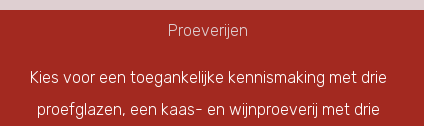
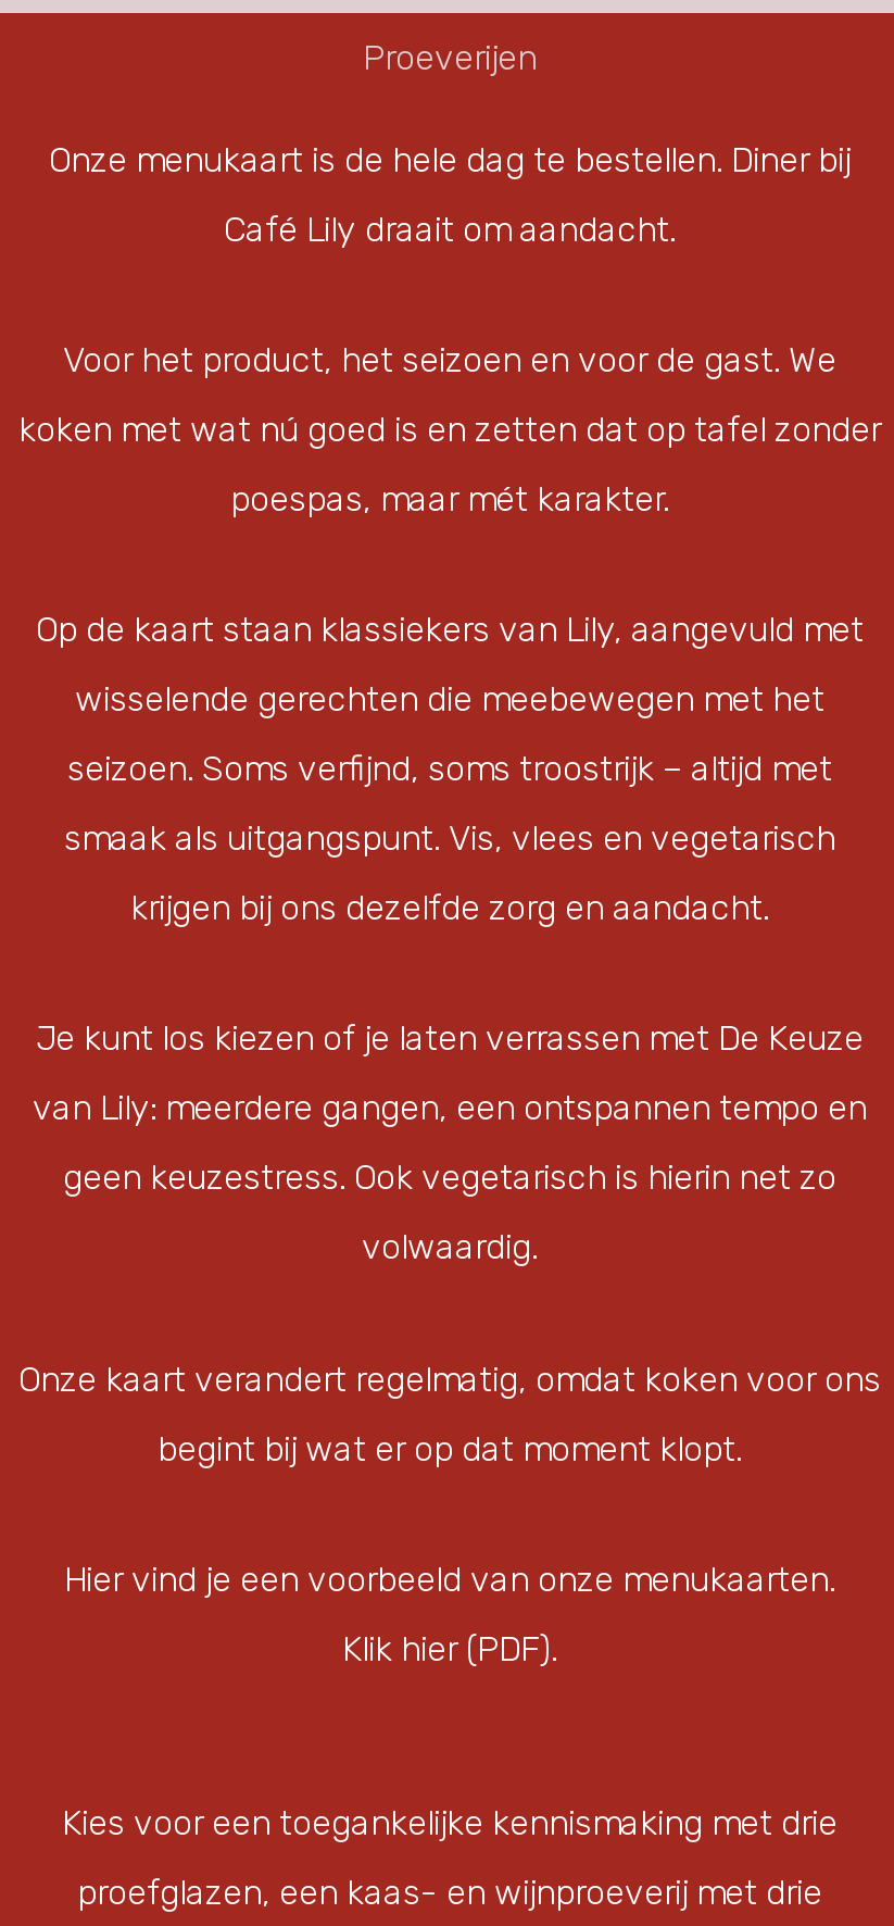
+ Onze menukaart is de hele dag te bestellen. Diner bij
+ Café Lily draait om aandacht.
+ Voor het product, het seizoen en voor de gast. We
+ koken met wat nú goed is en zetten dat op tafel zonder
+ poespas, maar mét karakter.
+ Op de kaart staan klassiekers van Lily, aangevuld met
+ wisselende gerechten die meebewegen met het
+ seizoen. Soms verfijnd, soms troostrijk – altijd met
+ smaak als uitgangspunt. Vis, vlees en vegetarisch
+ krijgen bij ons dezelfde zorg en aandacht.
+ Je kunt los kiezen of je laten verrassen met De Keuze
+ van Lily: meerdere gangen, een ontspannen tempo en
+ geen keuzestress. Ook vegetarisch is hierin net zo
+ volwaardig.
+ Onze kaart verandert regelmatig, omdat koken voor ons
+ begint bij wat er op dat moment klopt.
+ Hier vind je een voorbeeld van onze menukaarten.
+ Klik hier (PDF).
